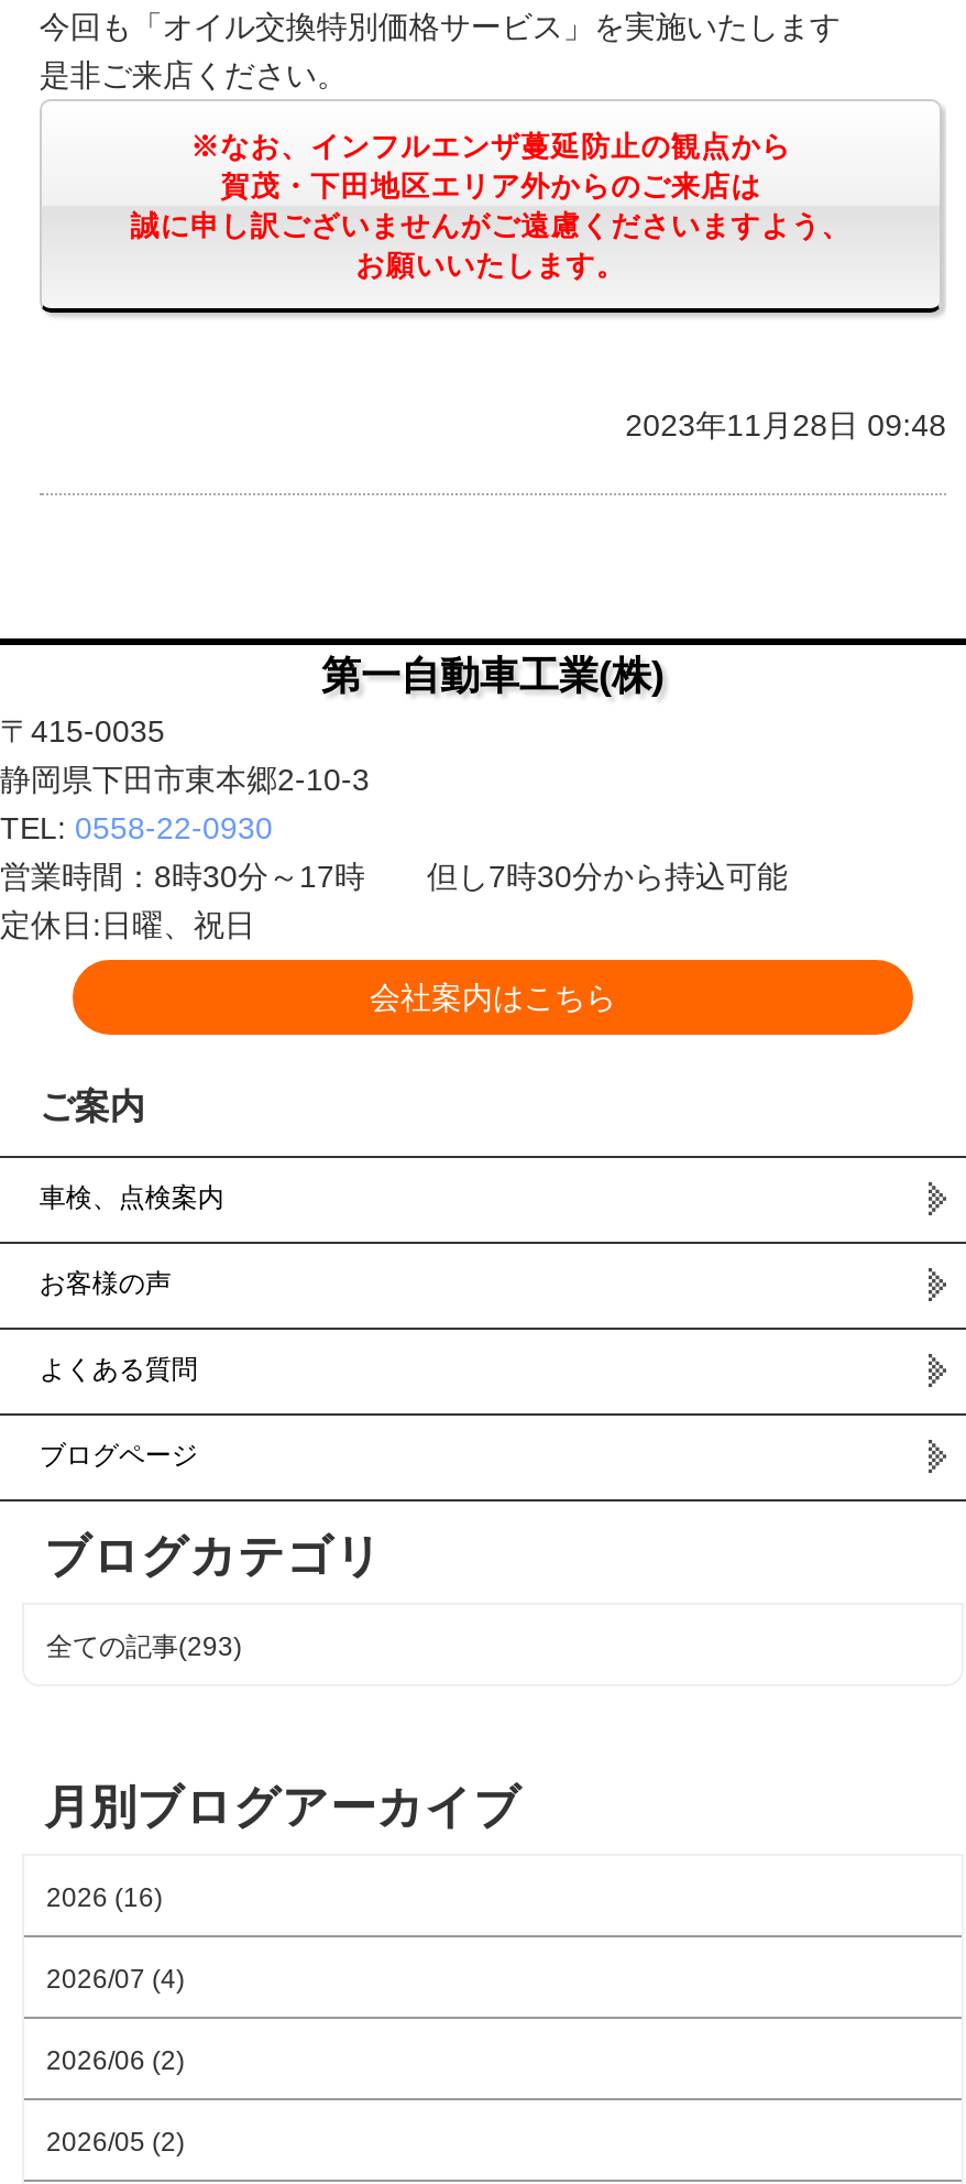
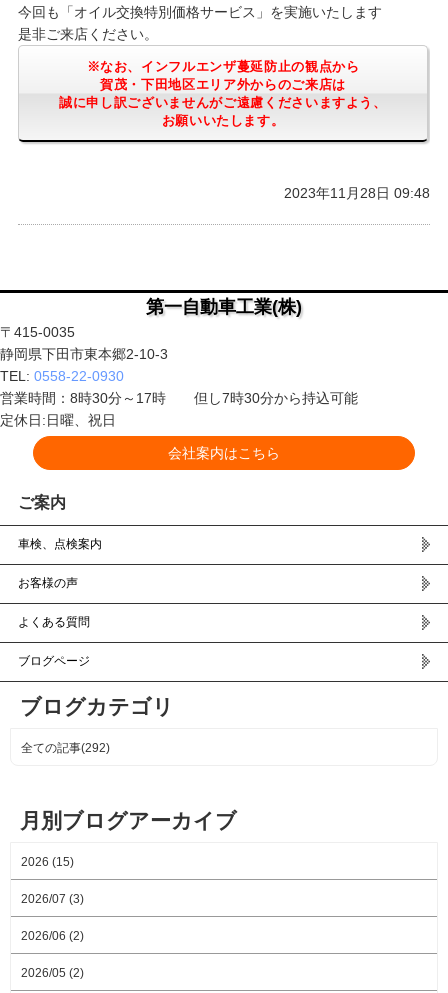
- 全ての記事(293)
+ 全ての記事(292)

- 2026 (16)
+ 2026 (15)

- 2026/07 (4)
+ 2026/07 (3)
